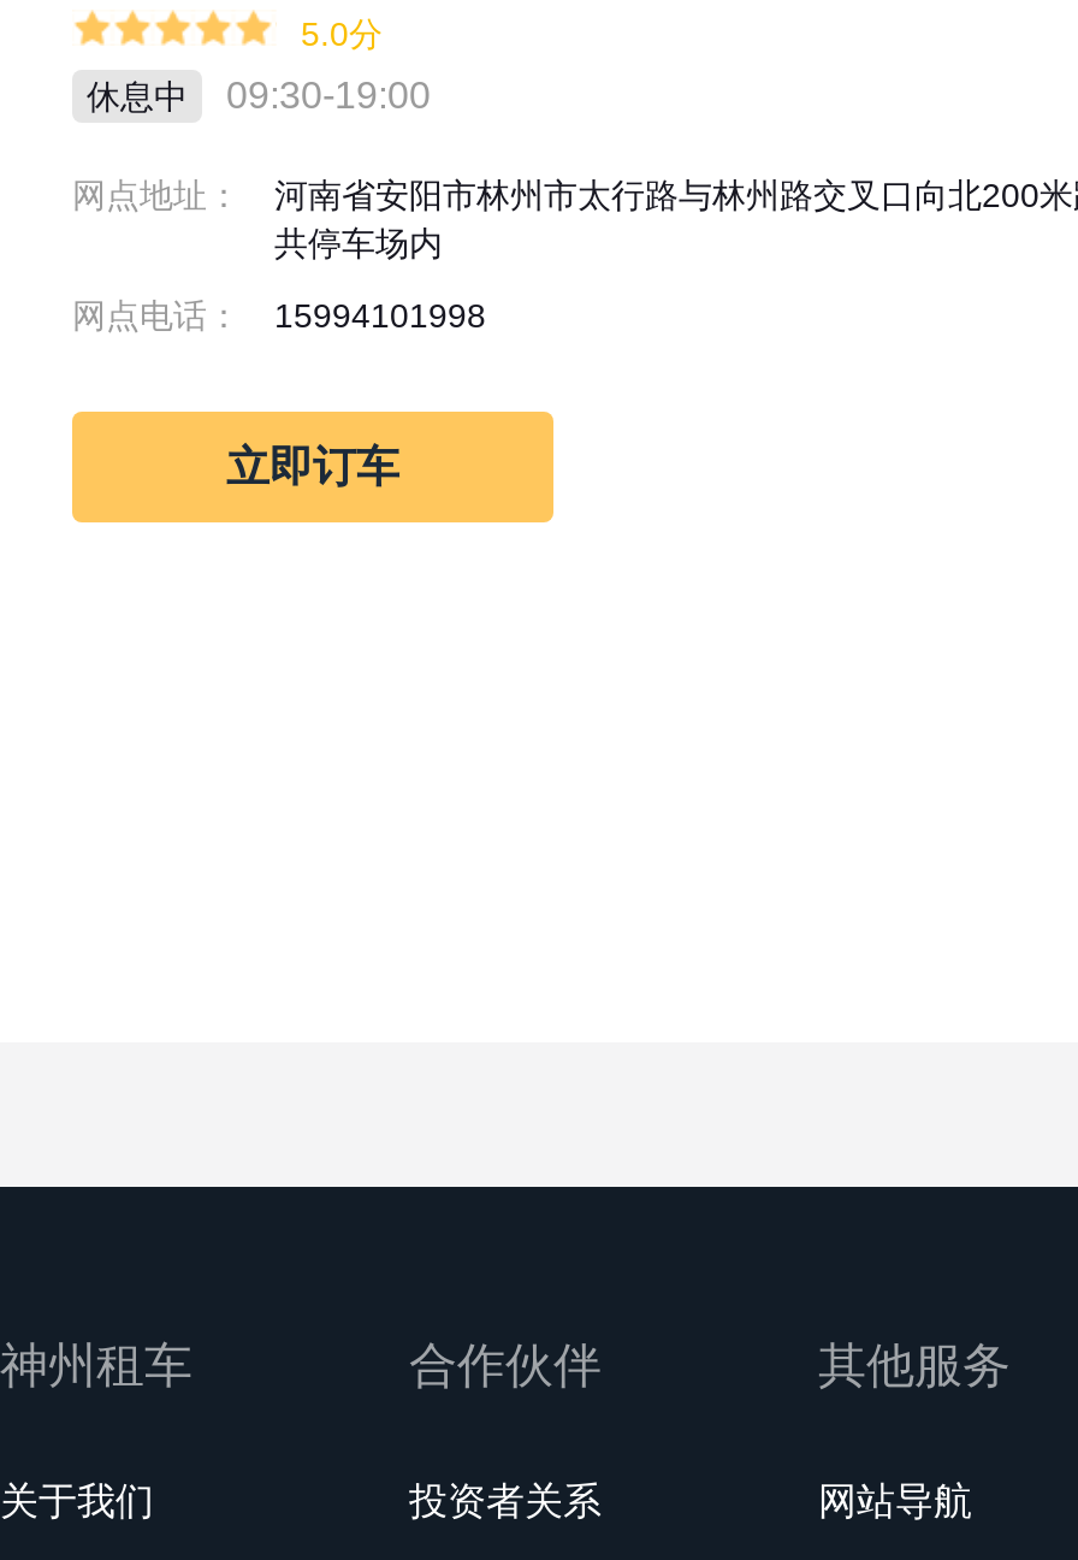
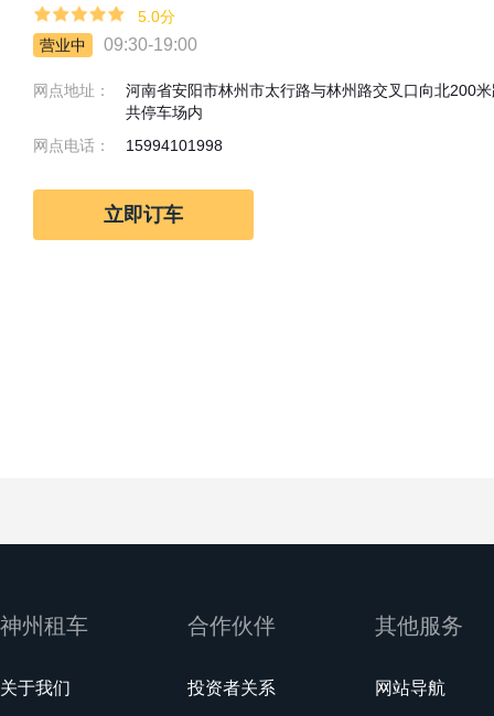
- 休息中
+ 营业中
